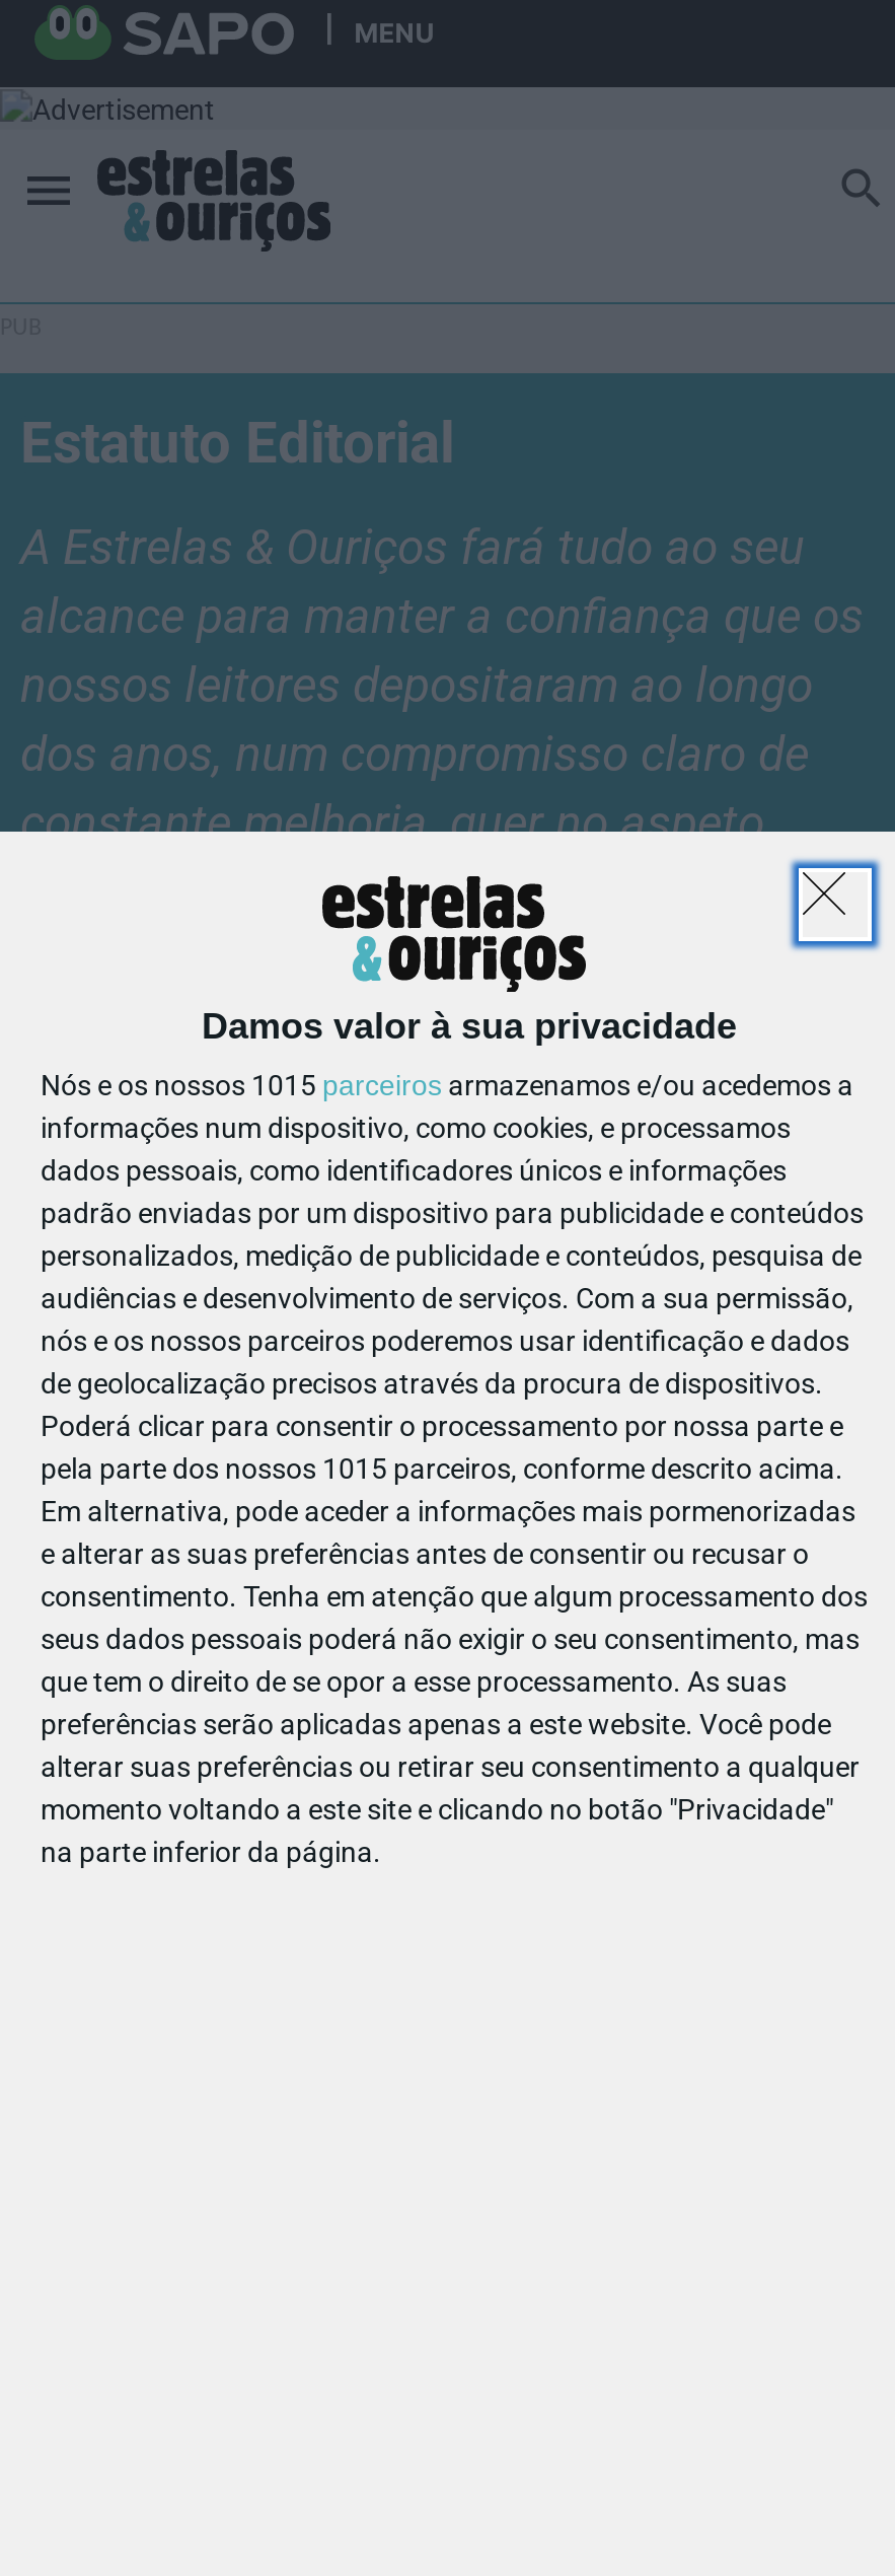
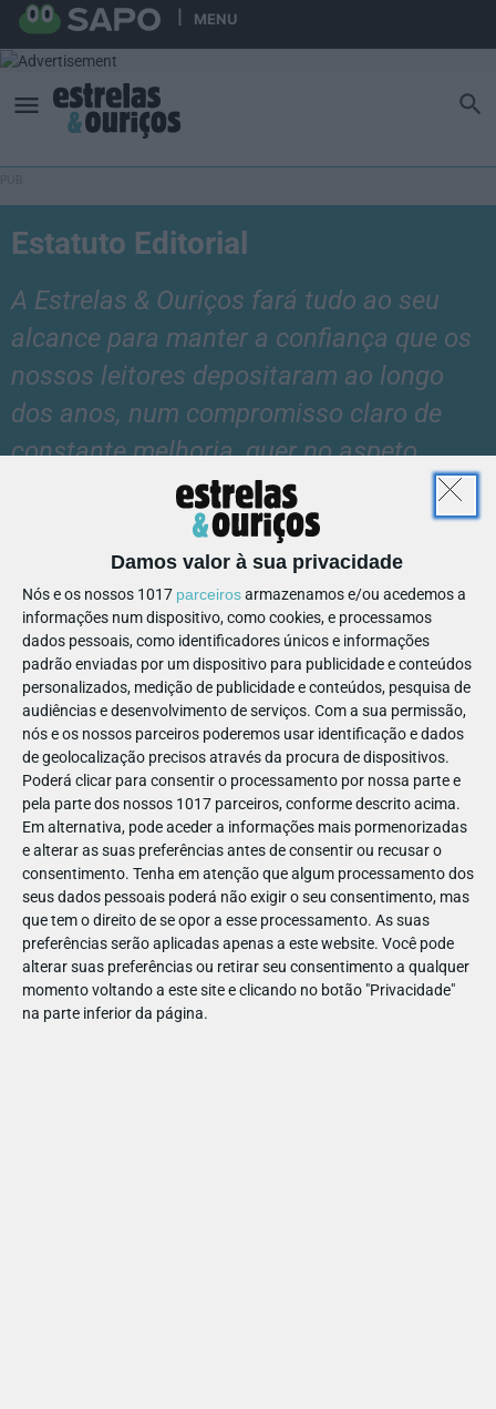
- Nós e os nossos 1015 parceiros armazenamos e/ou acedemos a
+ Nós e os nossos 1017 parceiros armazenamos e/ou acedemos a

- pela parte dos nossos 1015 parceiros, conforme descrito acima.
+ pela parte dos nossos 1017 parceiros, conforme descrito acima.
